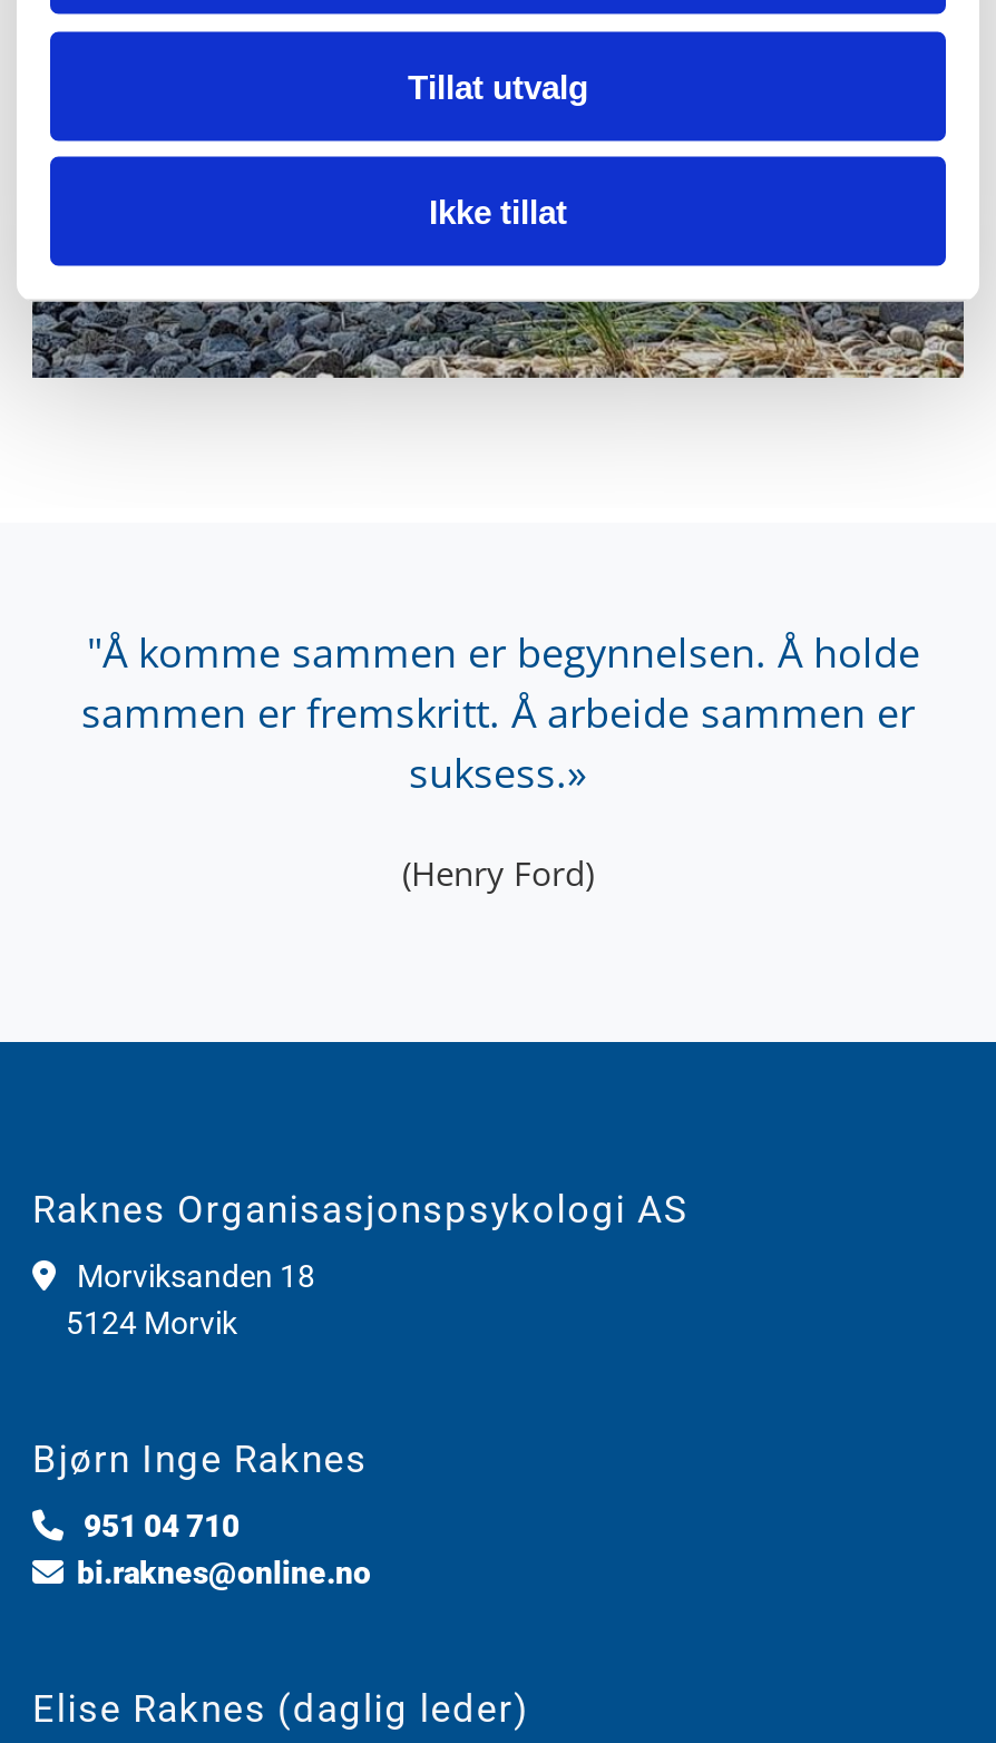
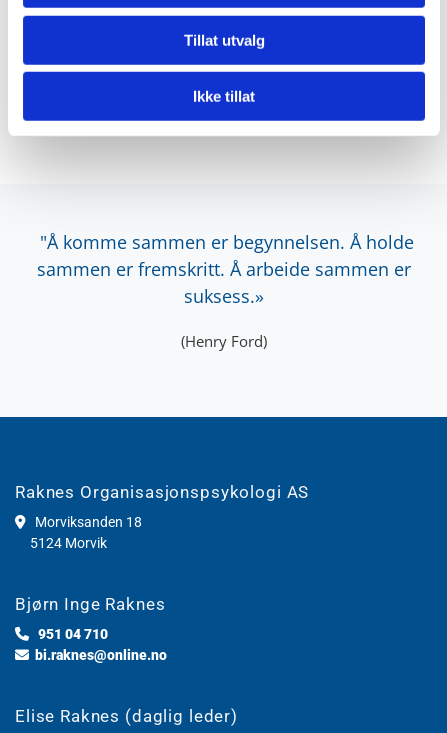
- [image]
